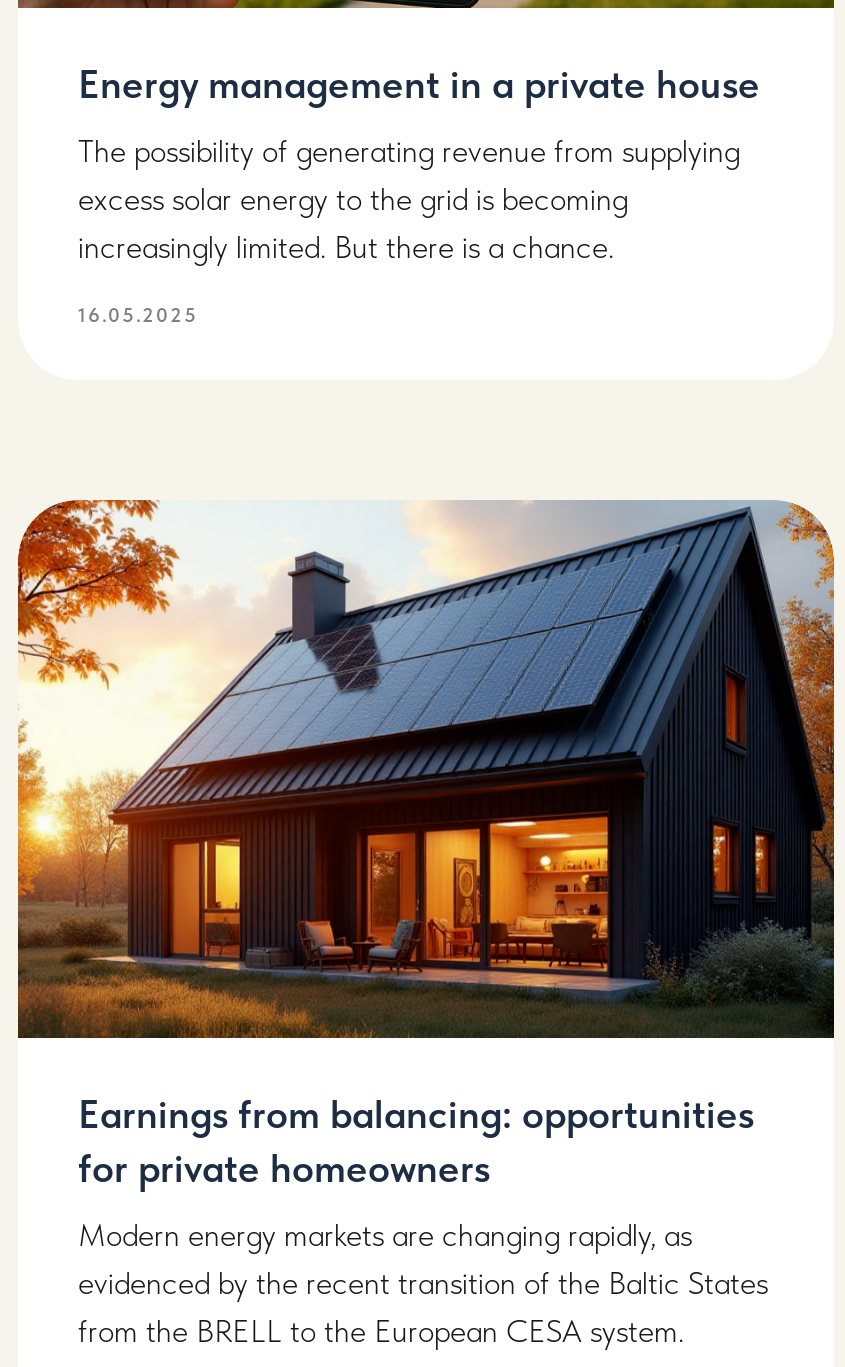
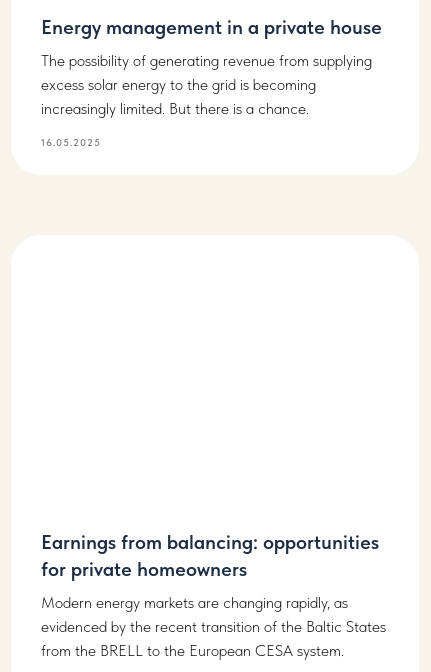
- [image]
